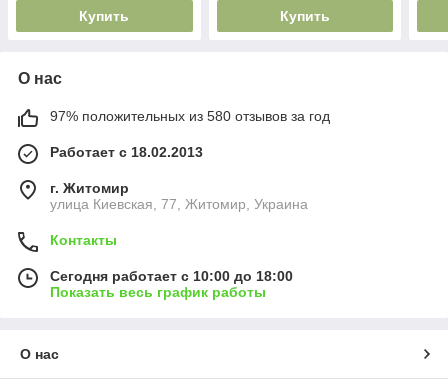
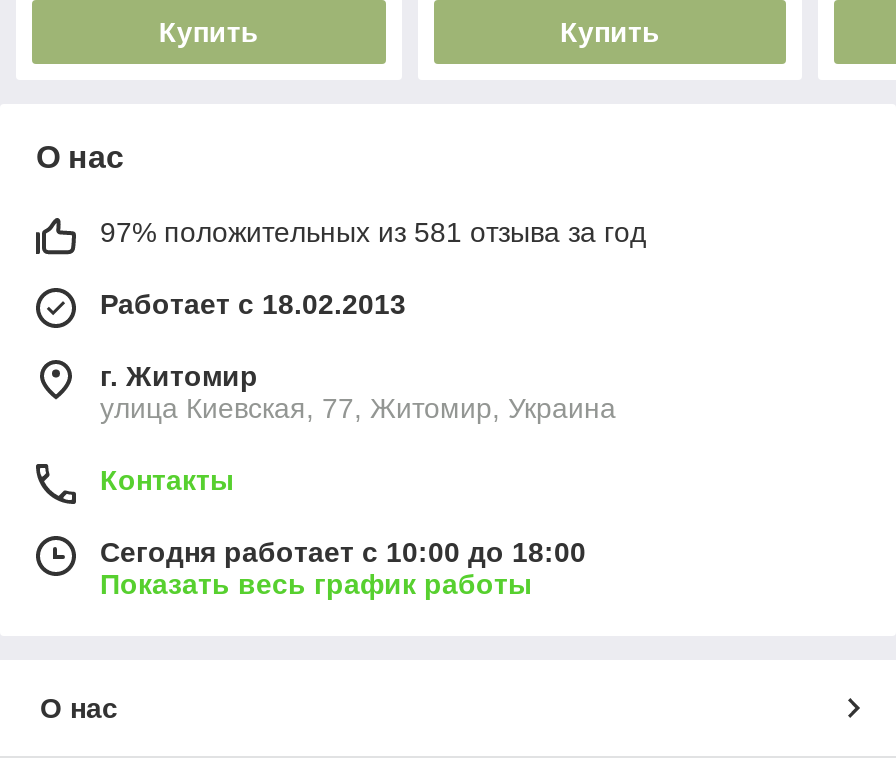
- 97% положительных из 580 отзывов за год
+ 97% положительных из 581 отзыва за год
